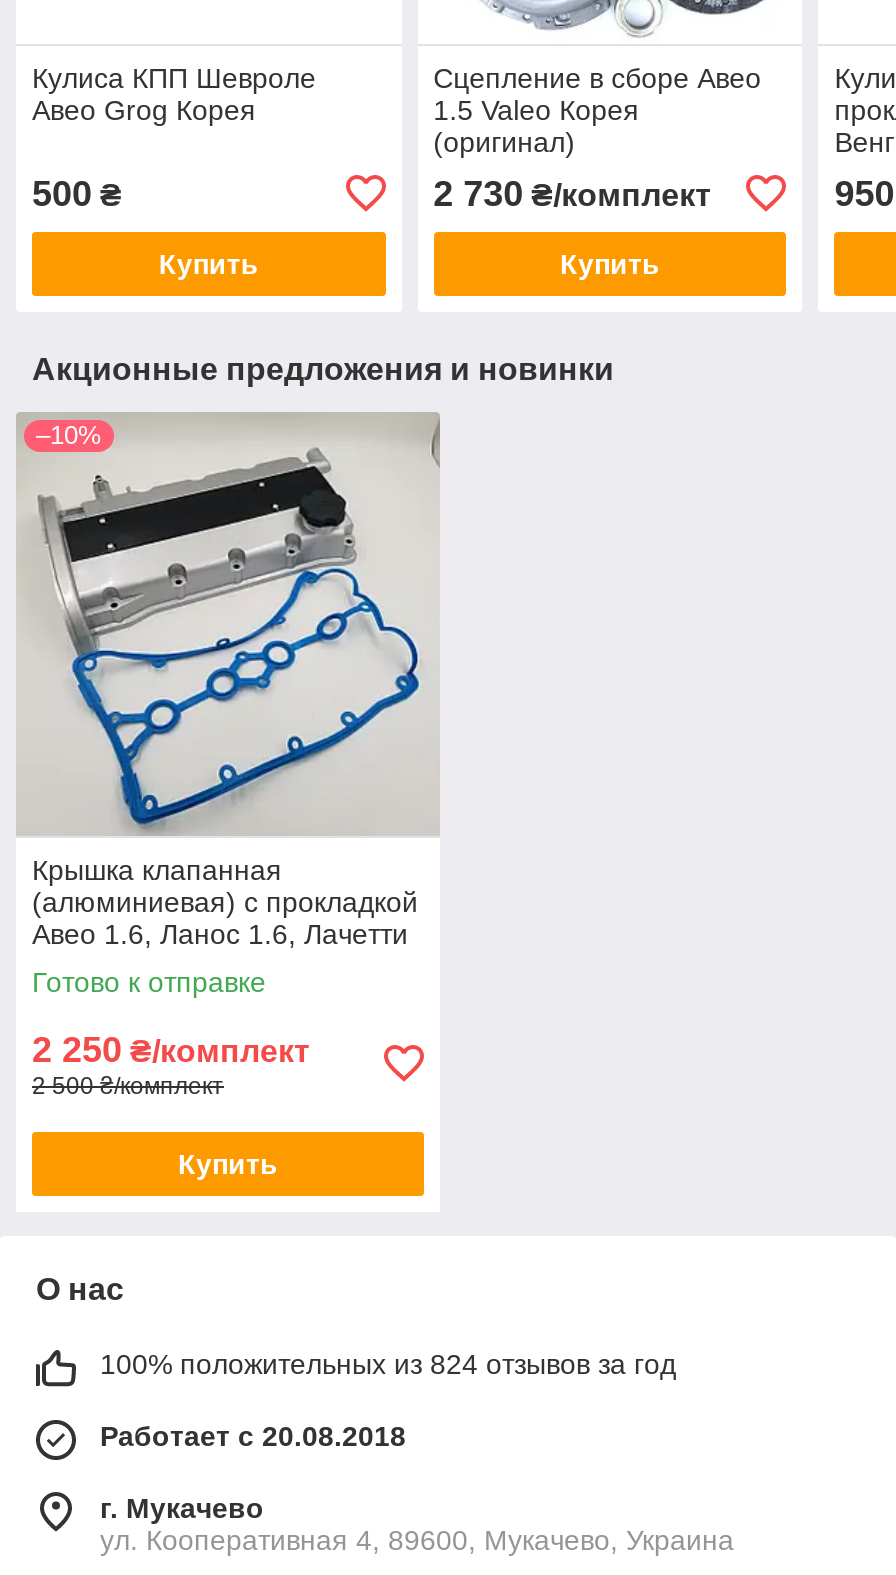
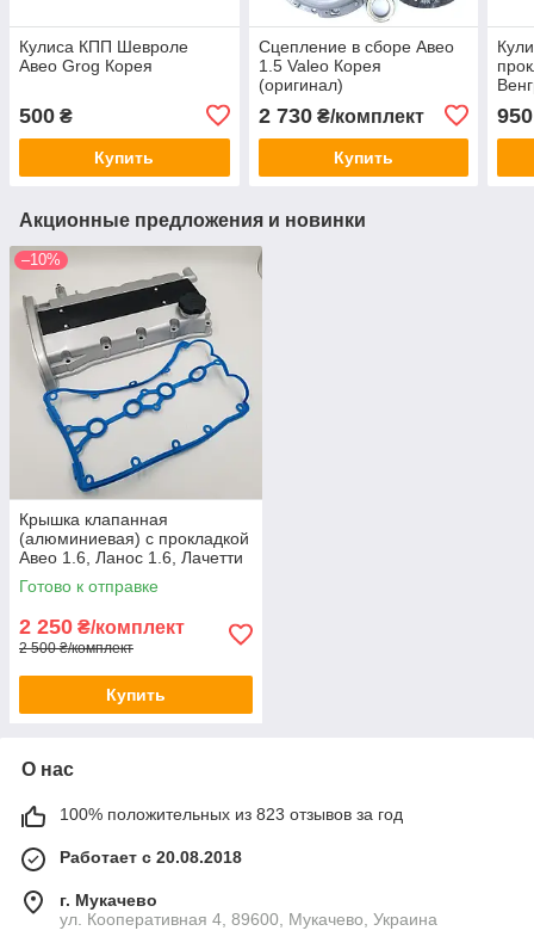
- 100% положительных из 824 отзывов за год
+ 100% положительных из 823 отзывов за год
